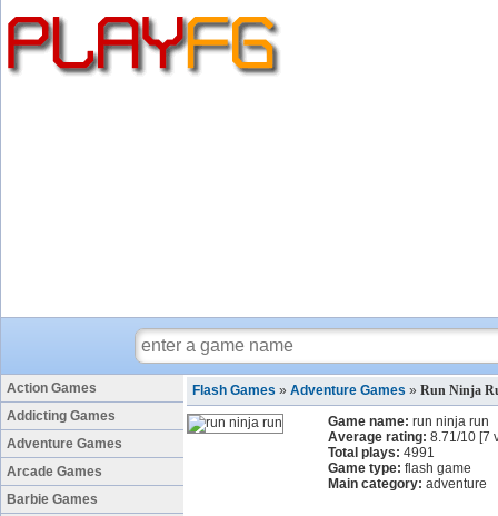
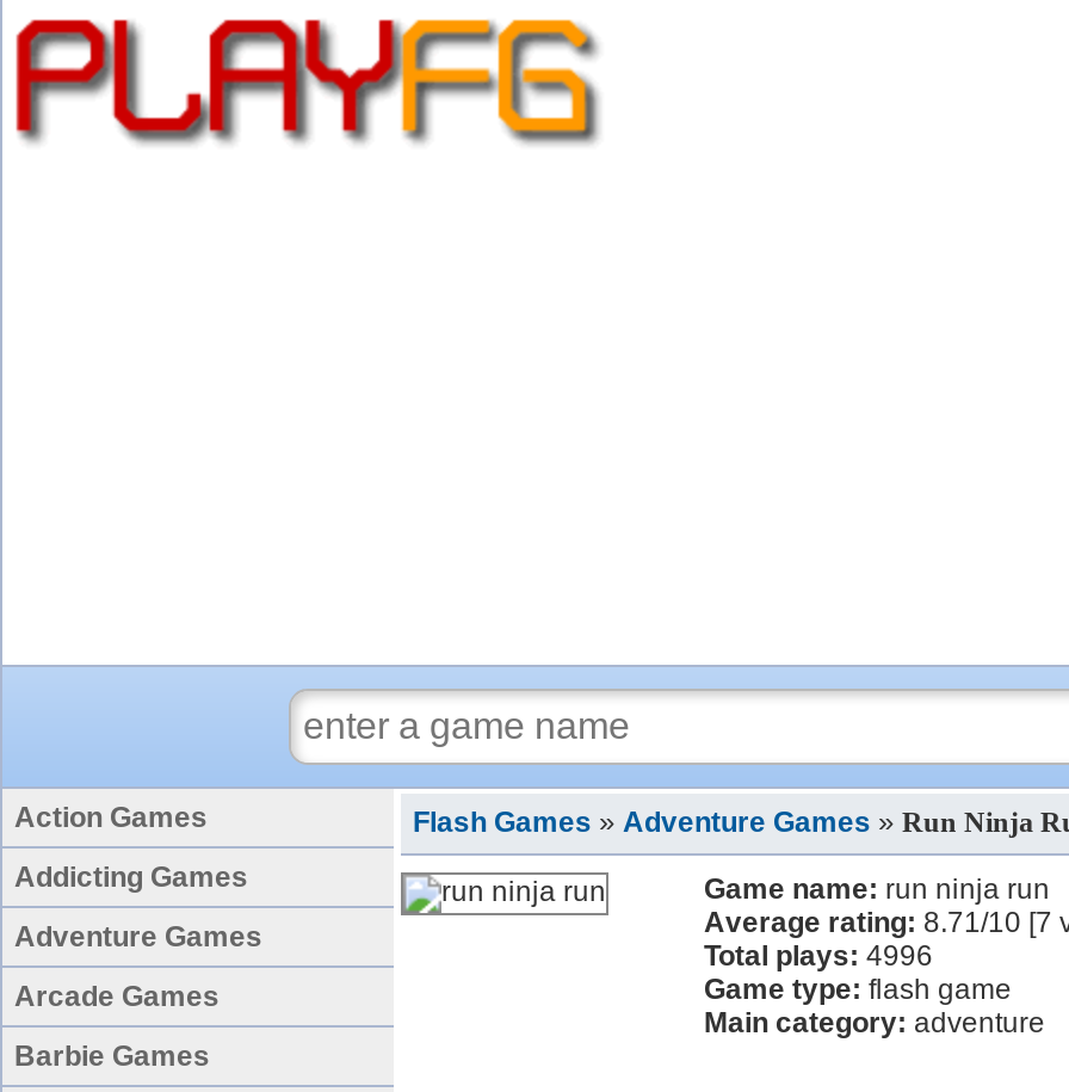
- Total plays: 4991
+ Total plays: 4996
